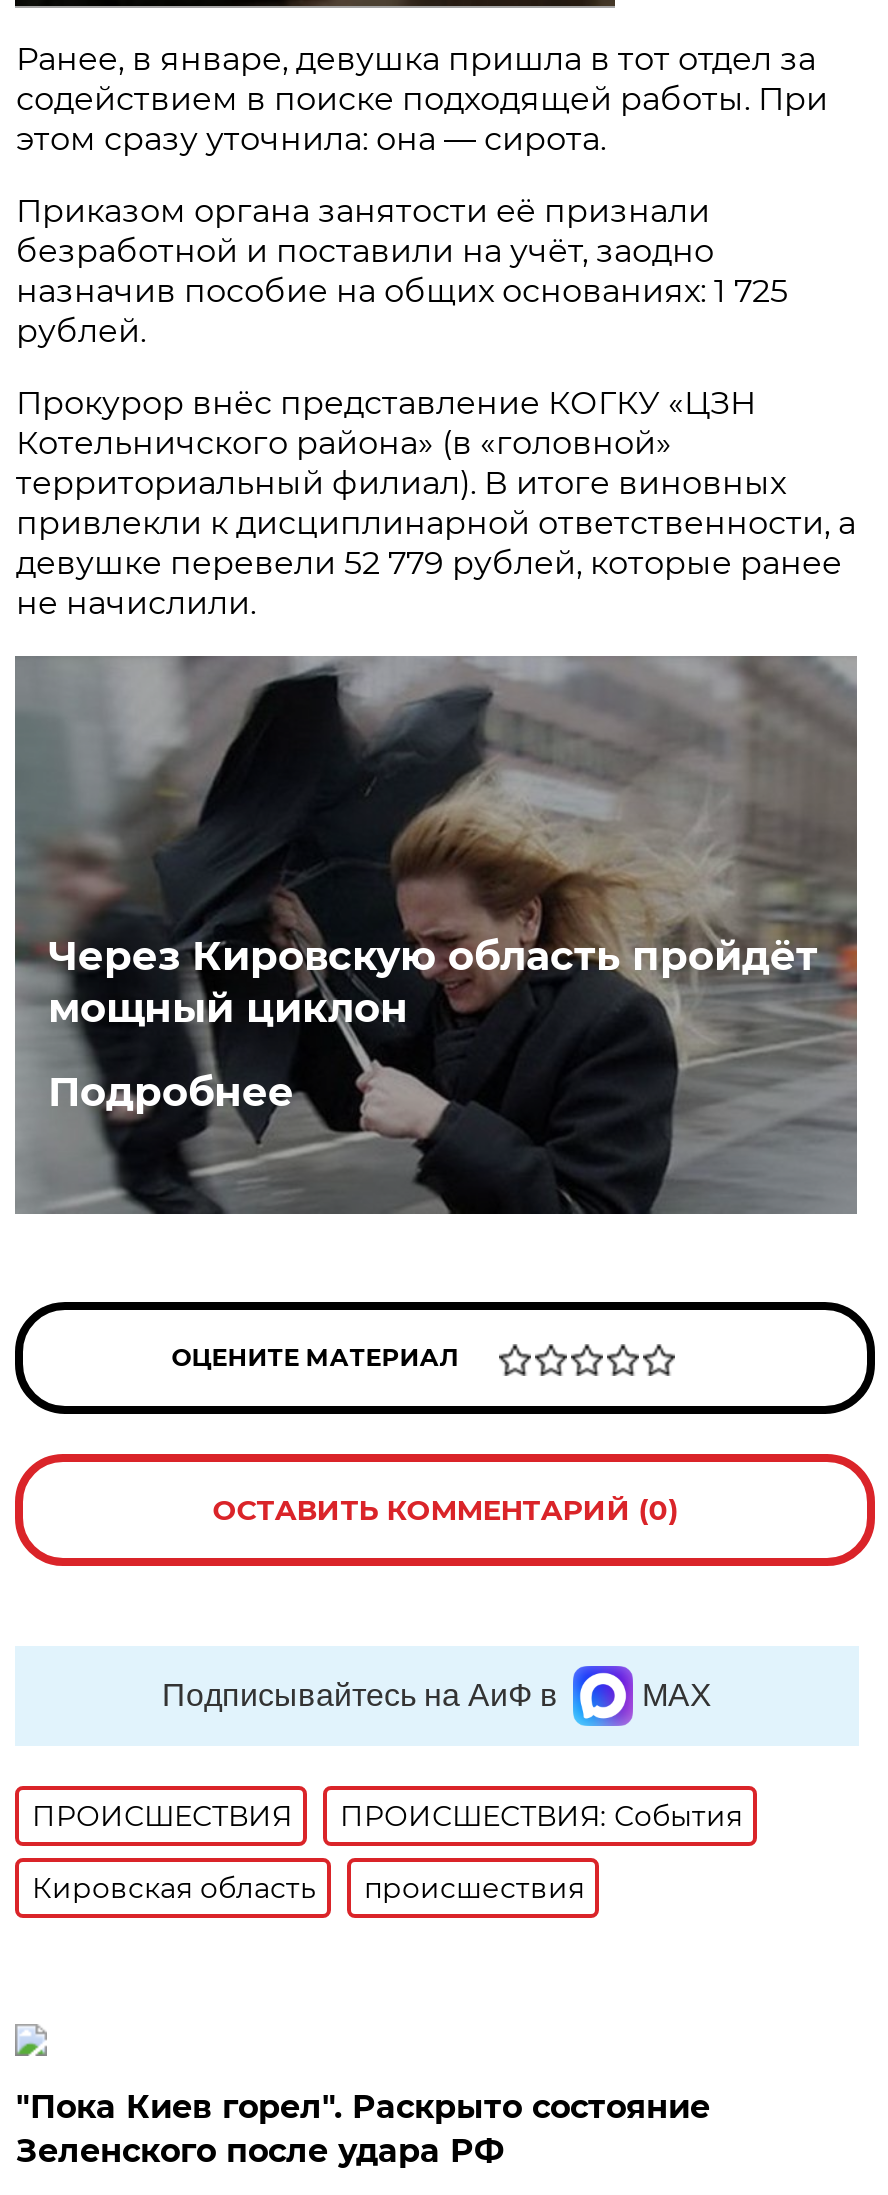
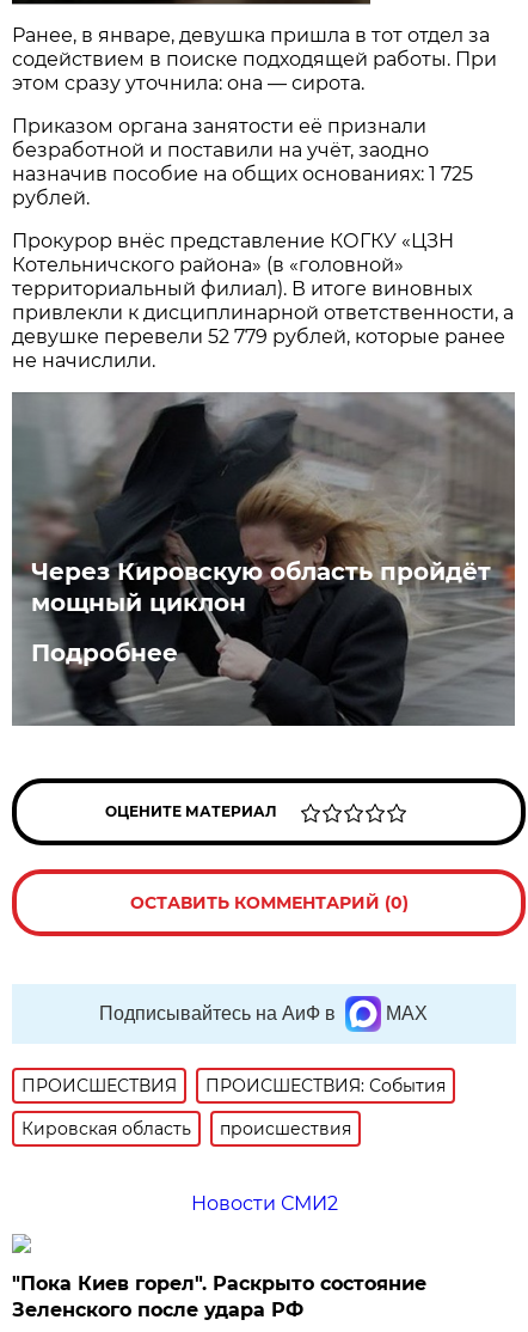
+ Новости СМИ2
